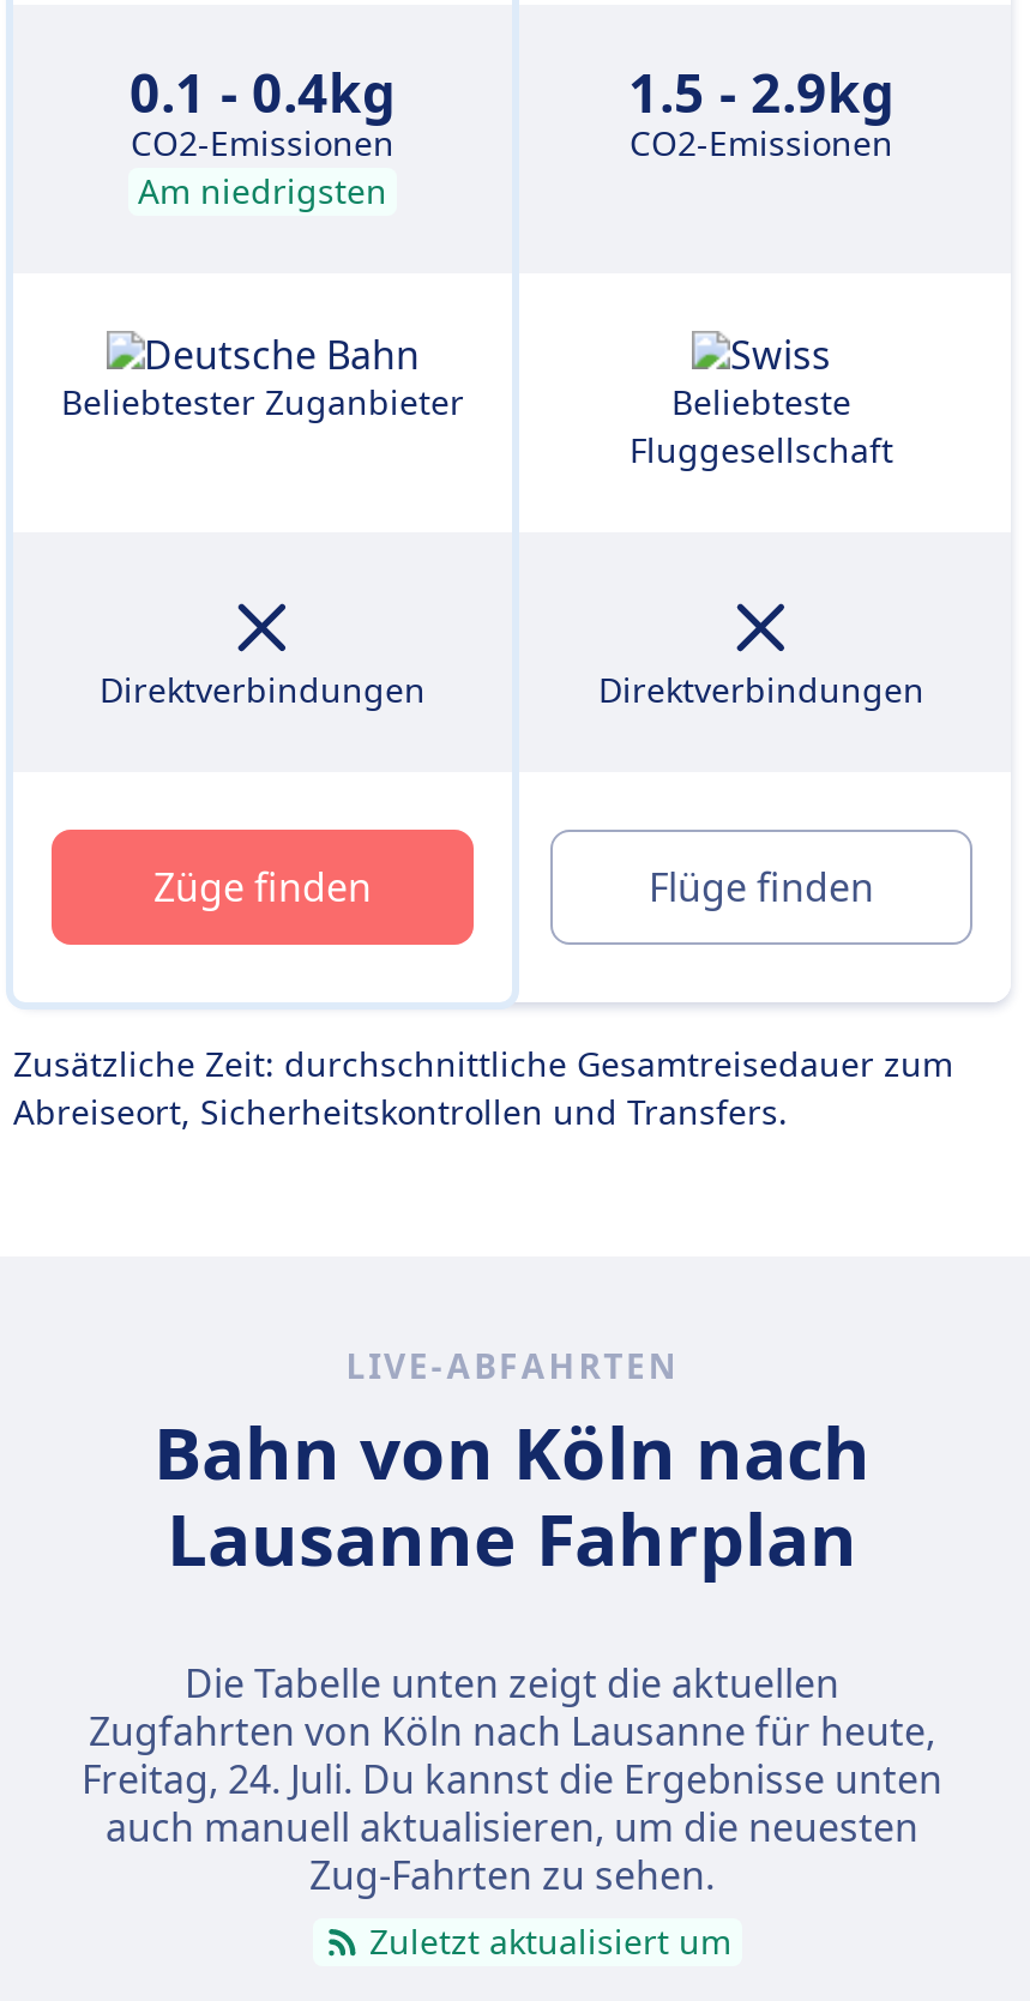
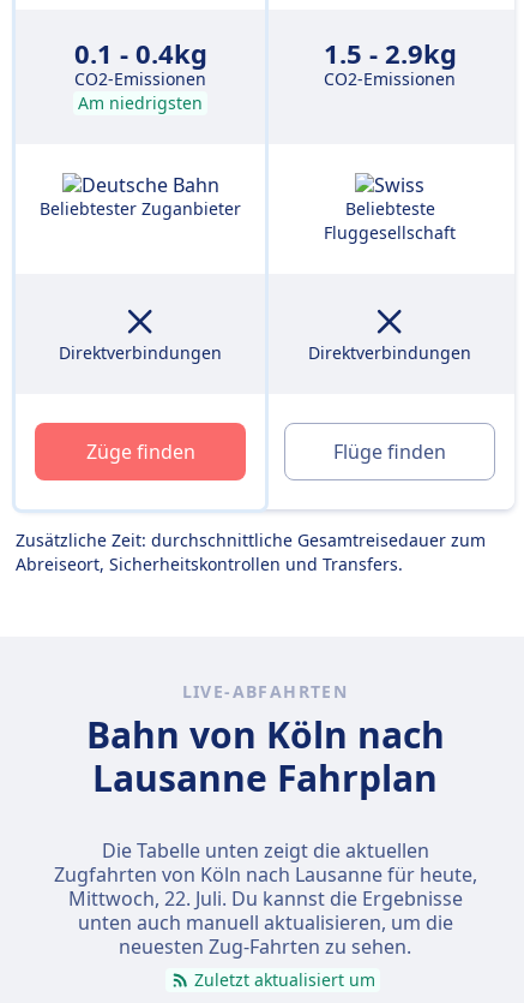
- Freitag, 24. Juli. Du kannst die Ergebnisse unten
- auch manuell aktualisieren, um die neuesten
- Zug-Fahrten zu sehen.
+ Mittwoch, 22. Juli. Du kannst die Ergebnisse
+ unten auch manuell aktualisieren, um die
+ neuesten Zug-Fahrten zu sehen.
